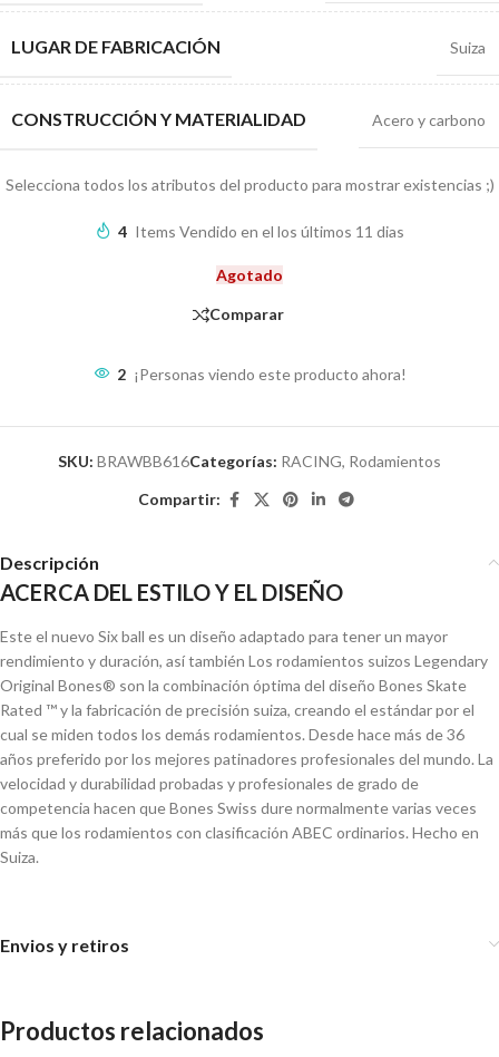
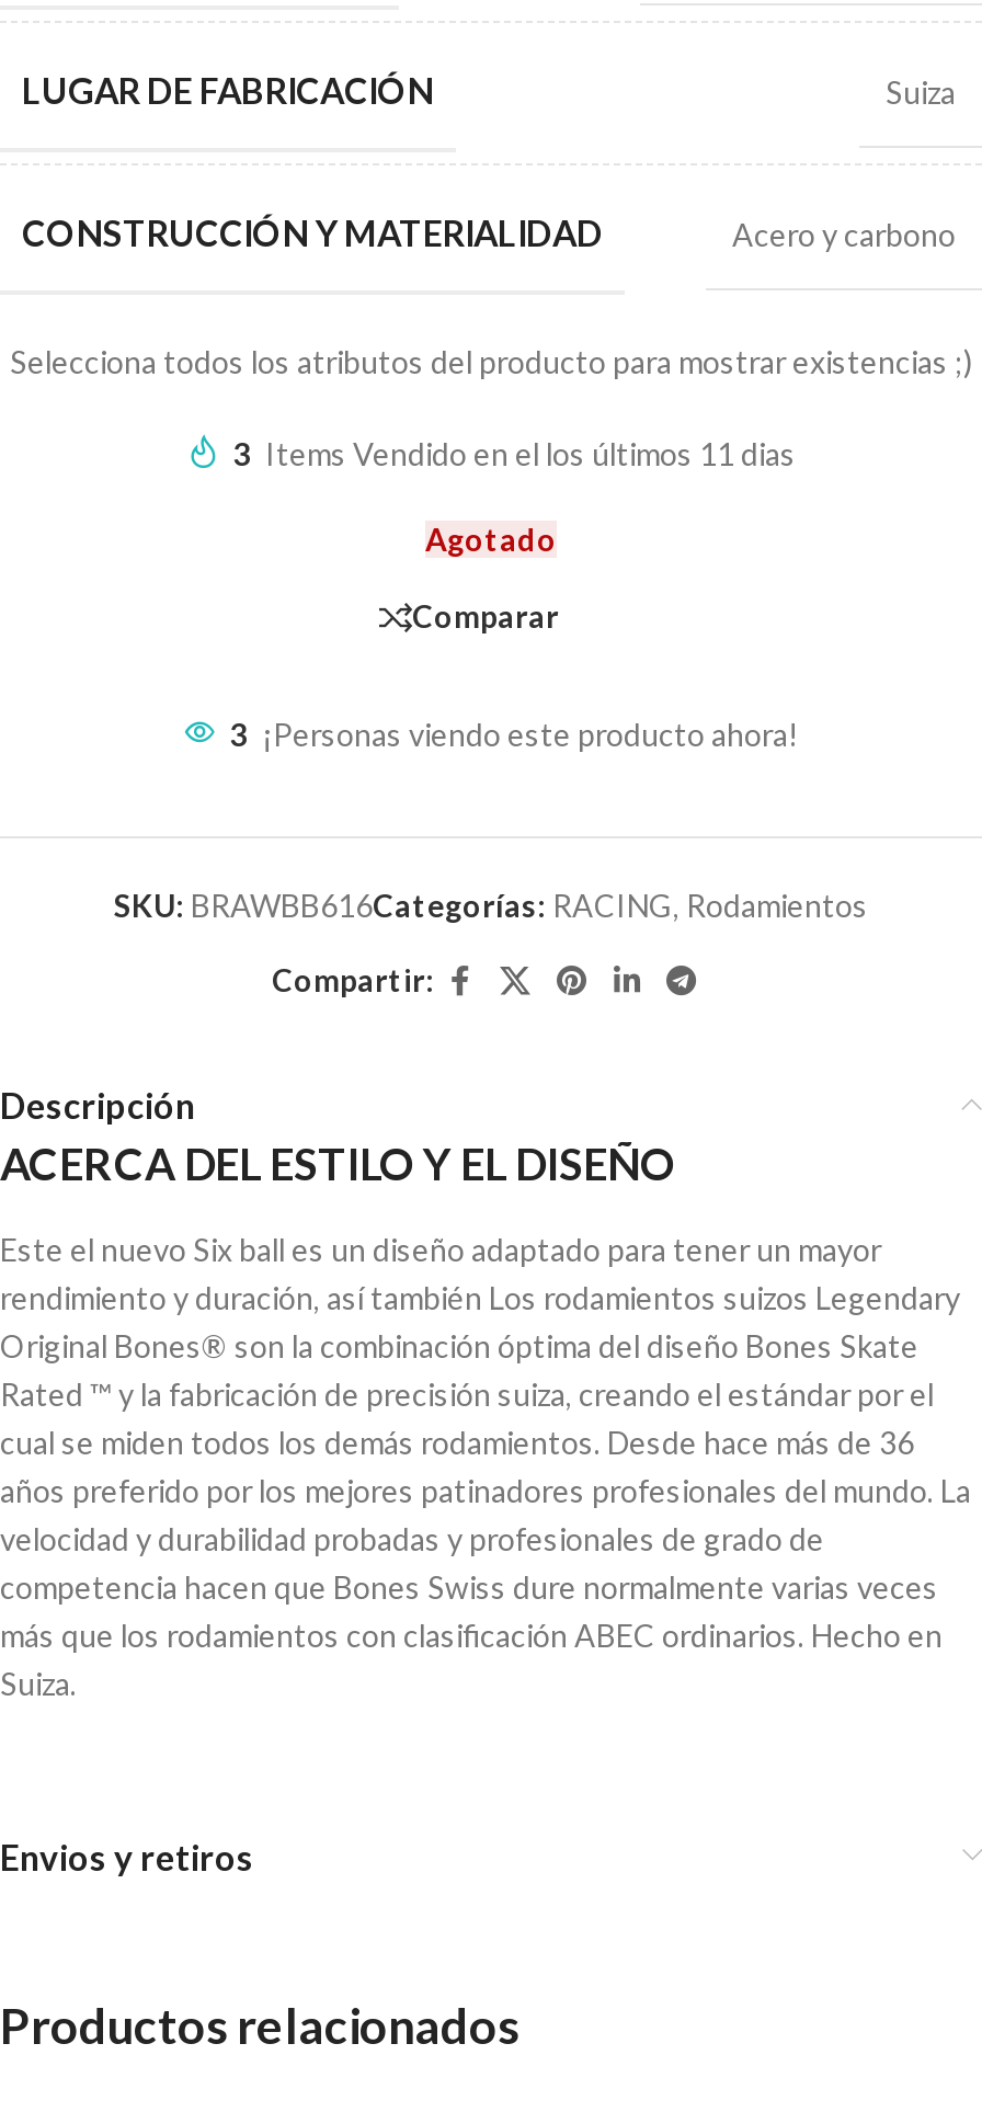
- 4 Items Vendido en el los últimos 11 dias
+ 3 Items Vendido en el los últimos 11 dias

- 2 ¡Personas viendo este producto ahora!
+ 3 ¡Personas viendo este producto ahora!
